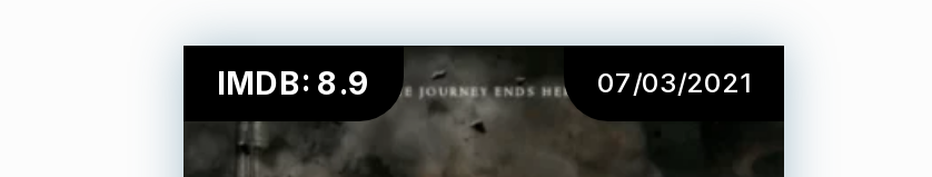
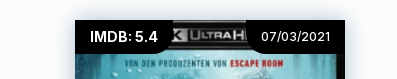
- IMDB: 8.9
+ IMDB: 5.4
